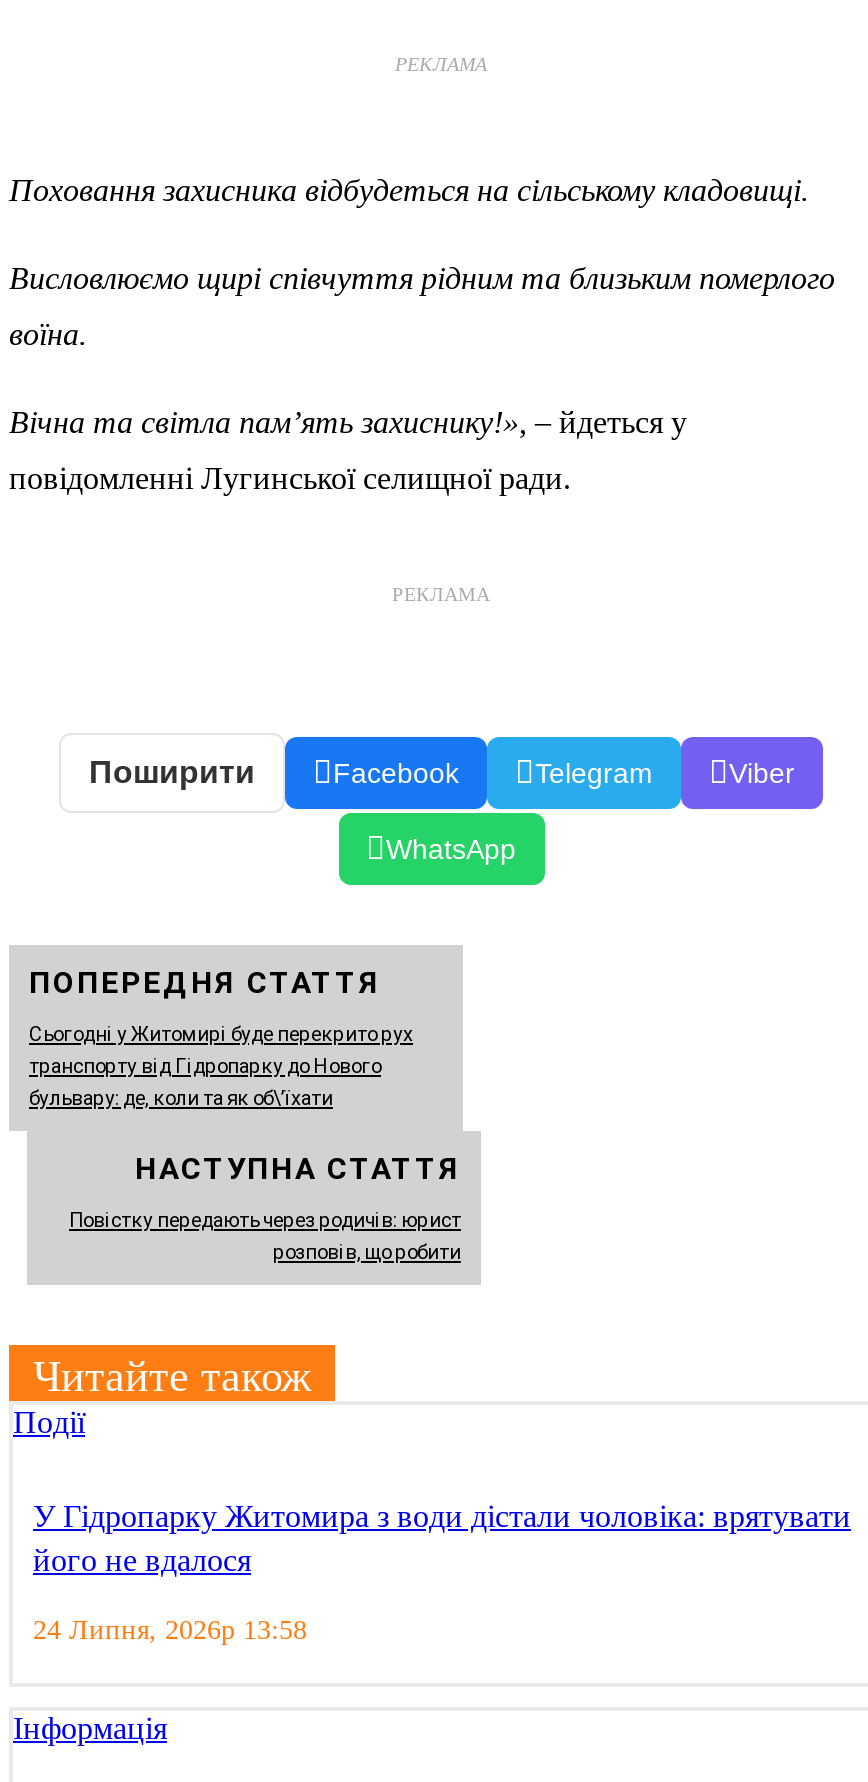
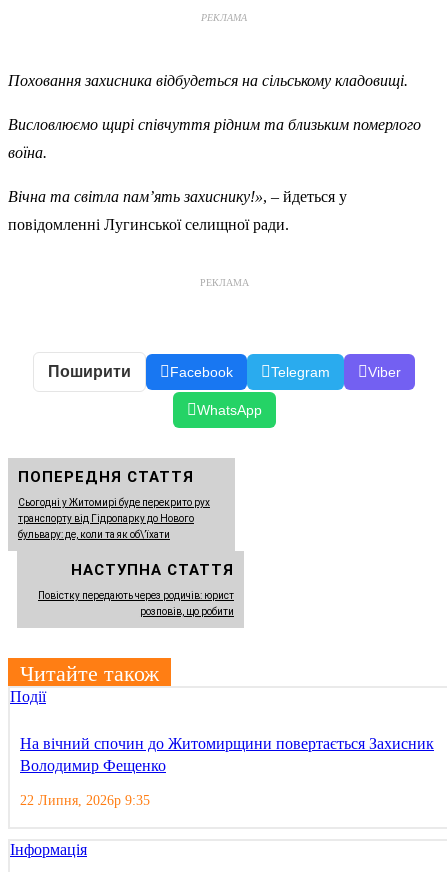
- У Гідропарку Житомира з води дістали чоловіка: врятувати
- його не вдалося
+ На вічний спочин до Житомирщини повертається Захисник
+ Володимир Фещенко

- 24 Липня, 2026р 13:58
+ 22 Липня, 2026р 9:35
